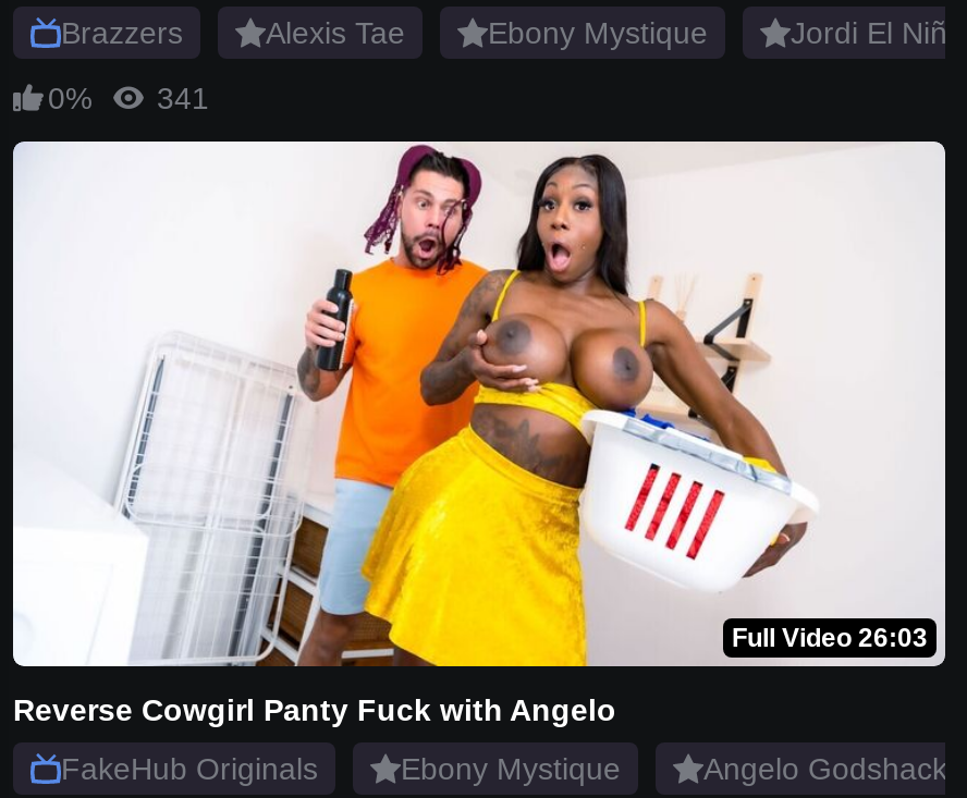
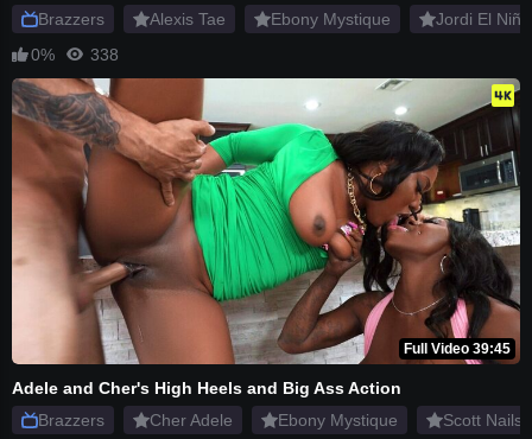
- 0% 341
+ 0% 338

- [image]
- Full Video 26:03
+ [image]
+ Full Video 39:45

- Reverse Cowgirl Panty Fuck with Angelo
+ Adele and Cher's High Heels and Big Ass Action

- FakeHub Originals
- Angelo Godshack
+ Brazzers
+ Cher Adele
+ Scott Nails
